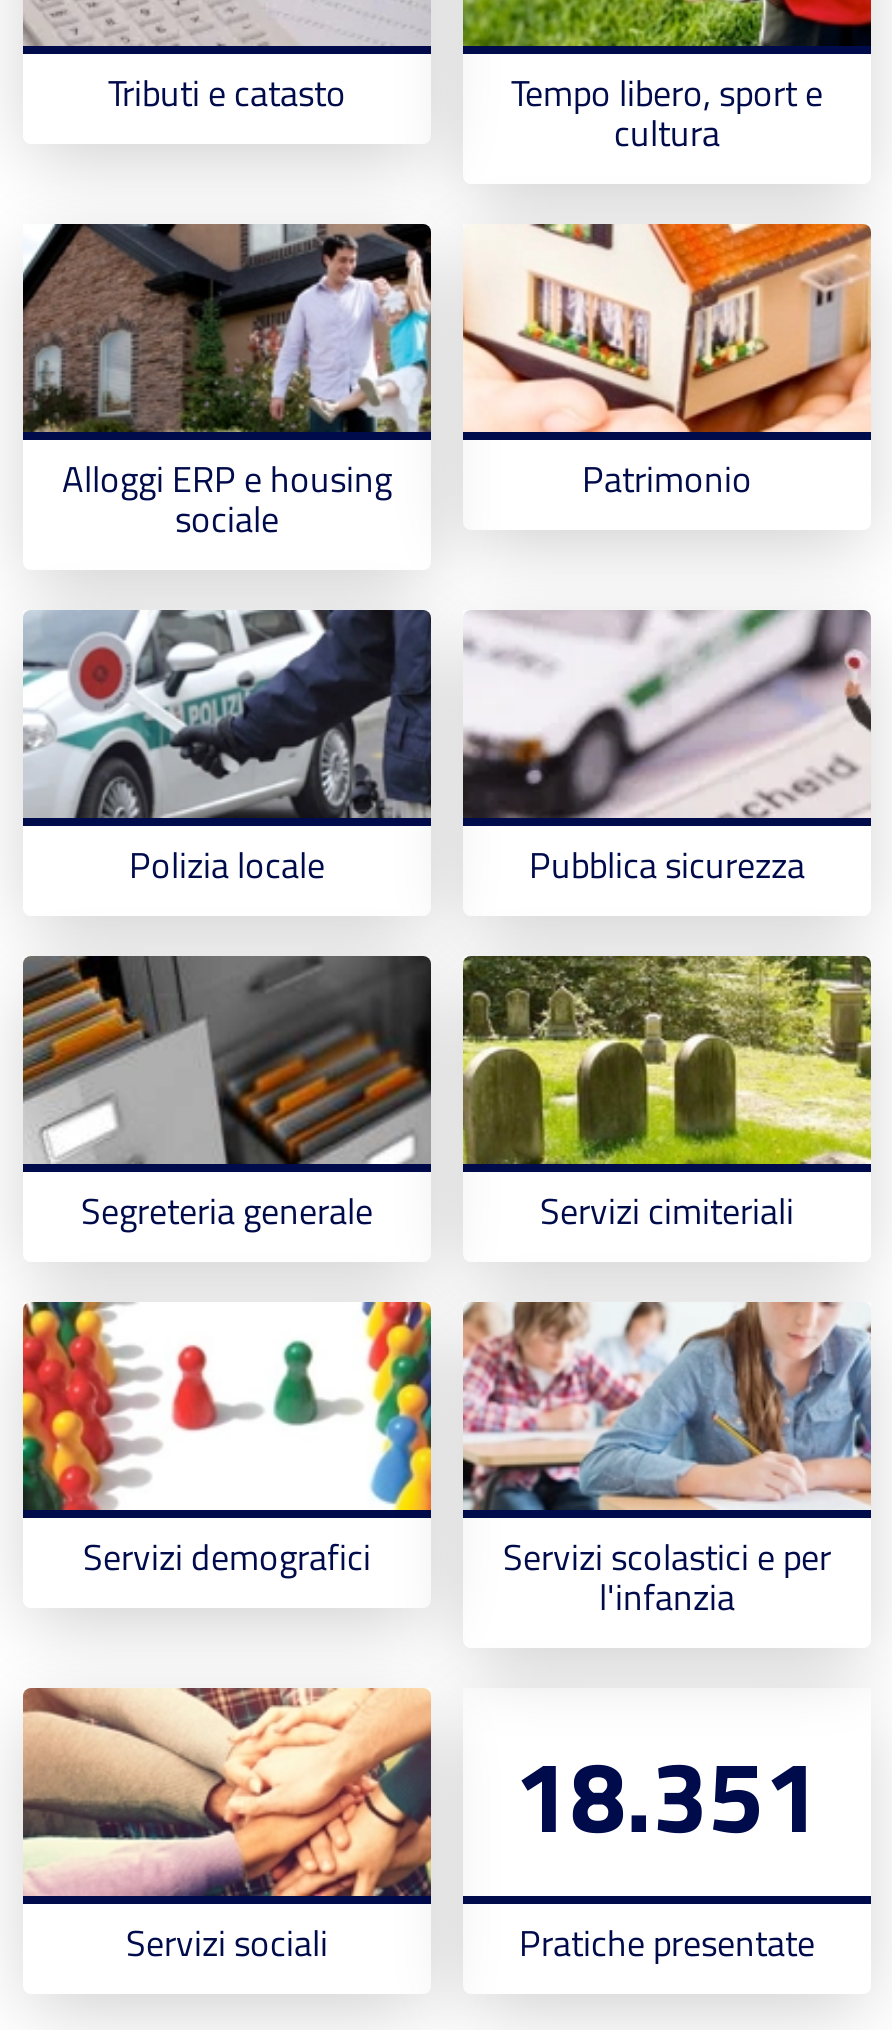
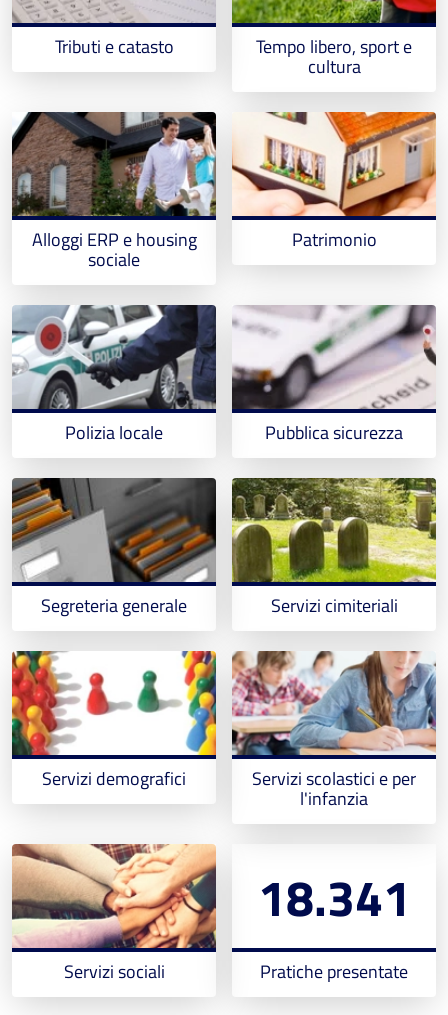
- 18.351
+ 18.341
